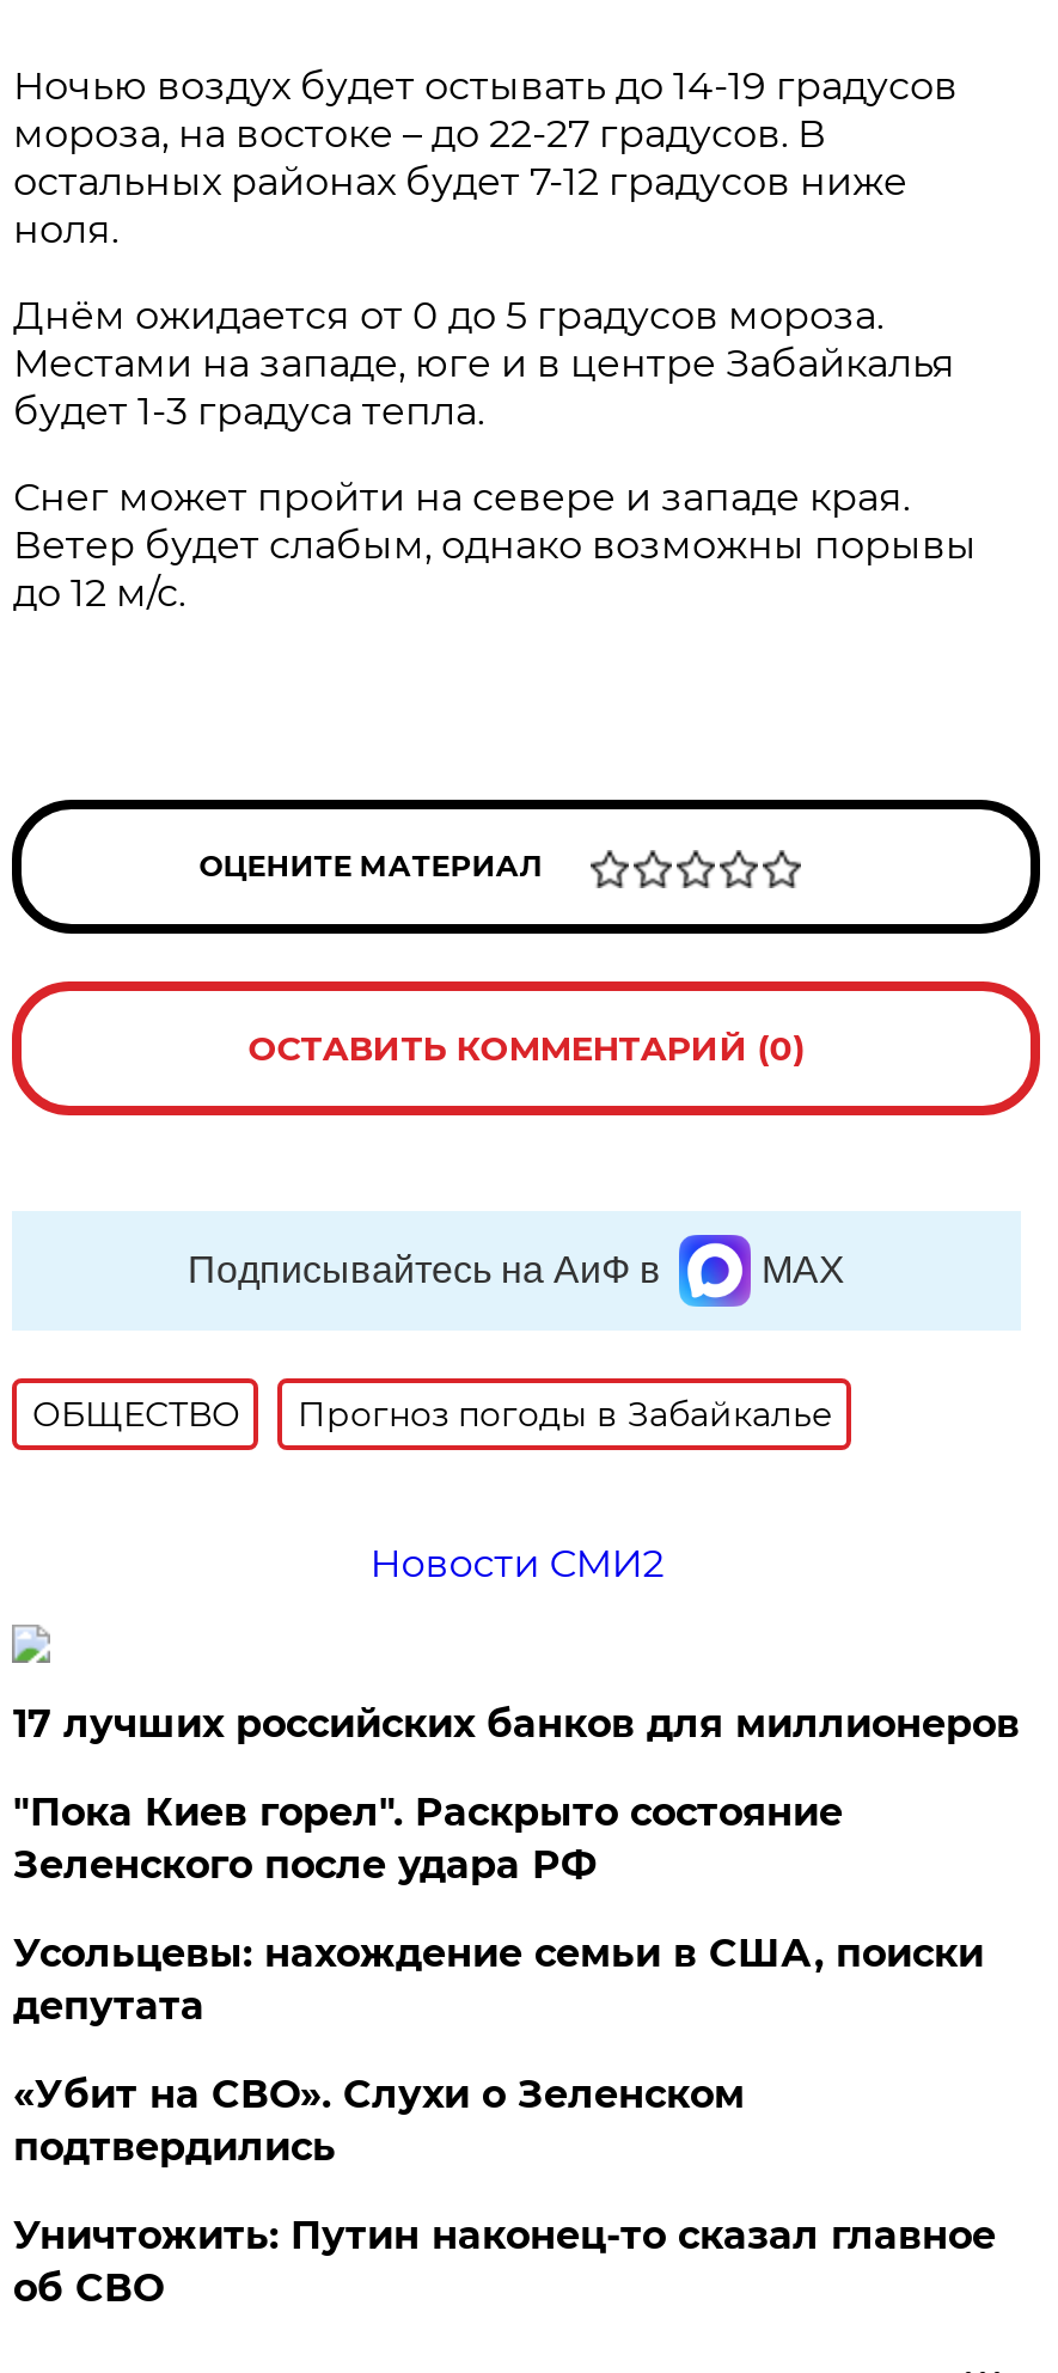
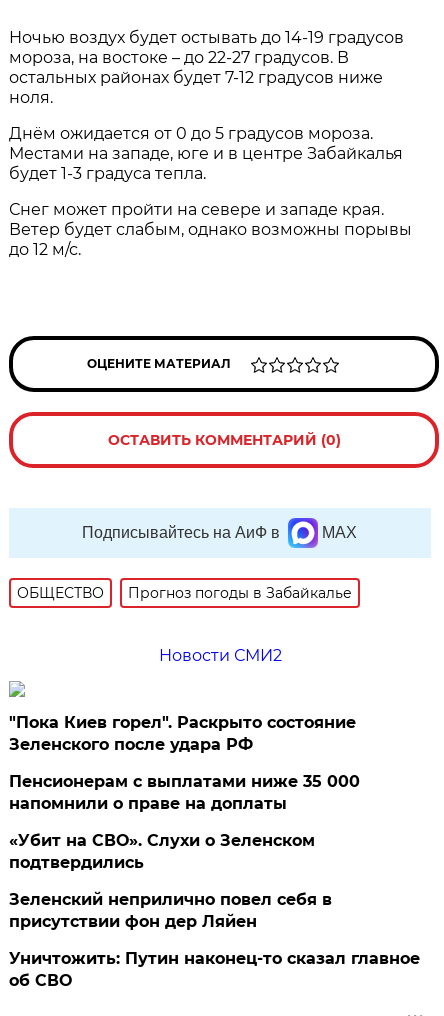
- 17 лучших российских банков для миллионеров

moved up: "Пока Киев горел". Раскрыто состояние | Зеленского после удара РФ

- Усольцевы: нахождение семьи в США, поиски
- депутата
+ Пенсионерам с выплатами ниже 35 000
+ напомнили о праве на доплаты

moved up: «Убит на СВО». Слухи о Зеленском | подтвердились

+ Зеленский неприлично повел cебя в
+ присутствии фон дер Ляйен
